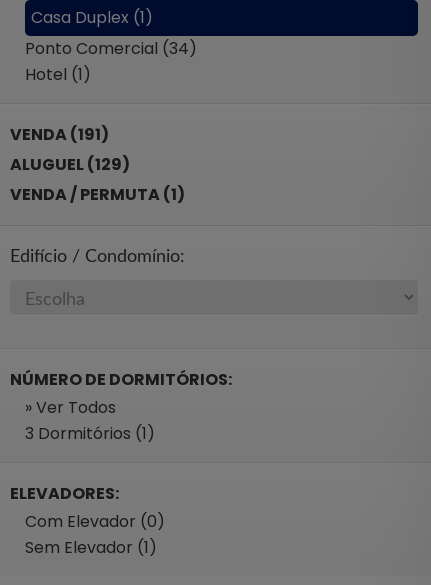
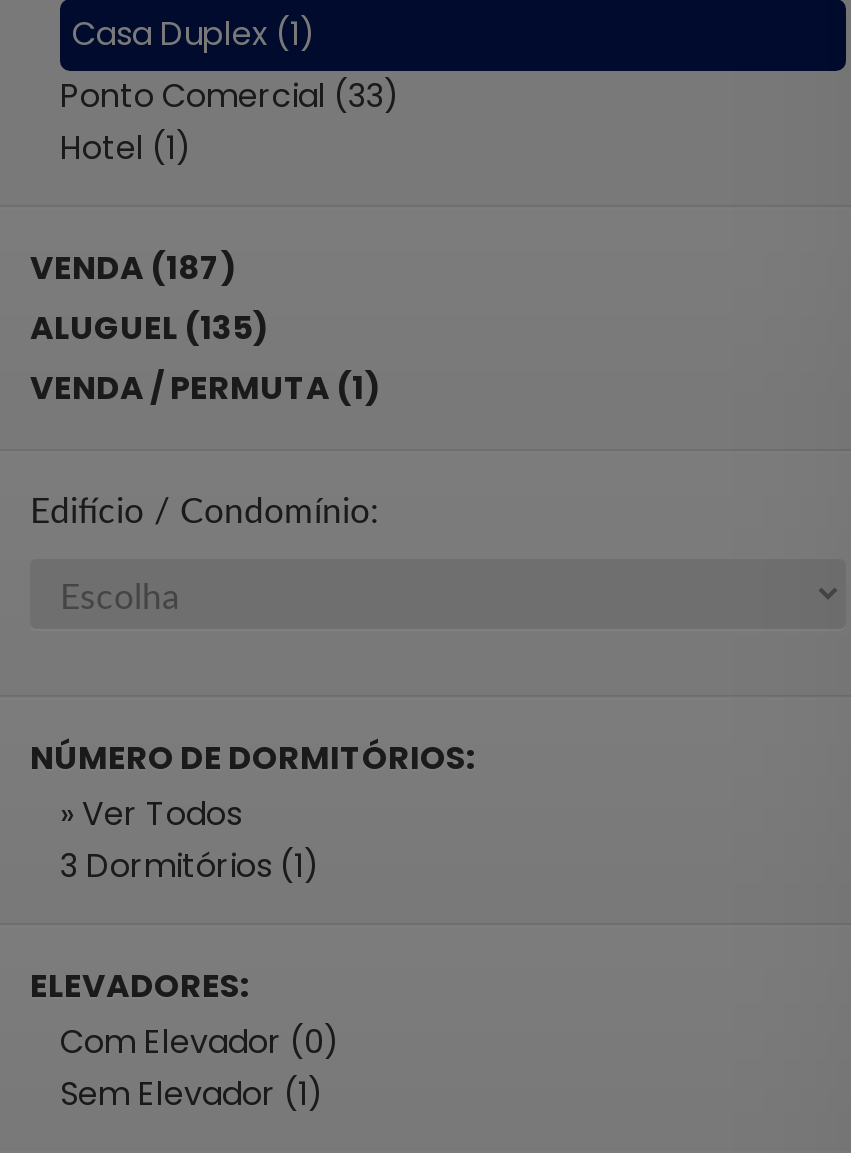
- Ponto Comercial (34)
+ Ponto Comercial (33)

- VENDA (191)
+ VENDA (187)

- ALUGUEL (129)
+ ALUGUEL (135)
